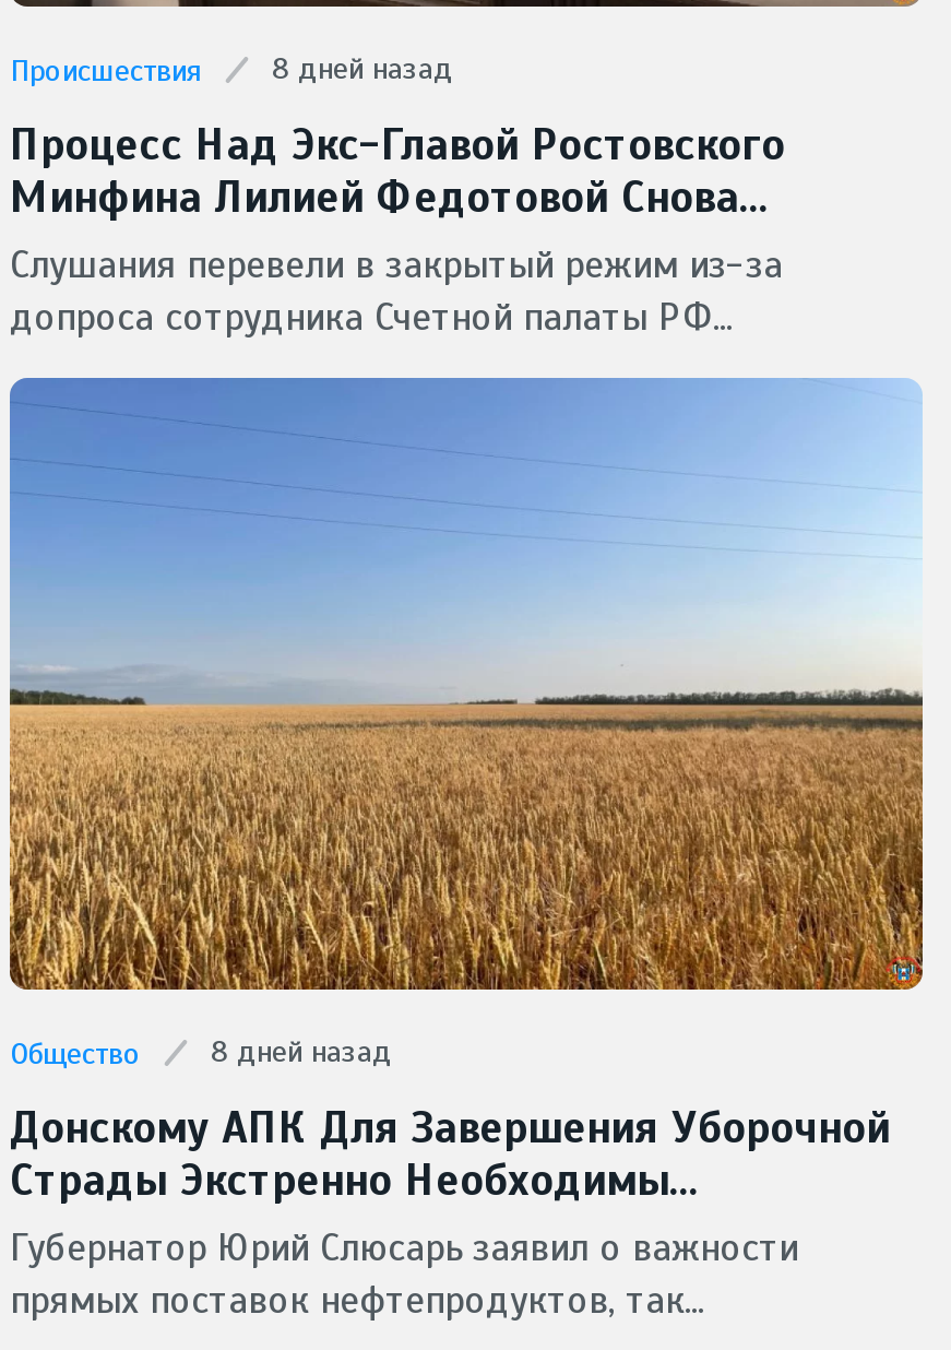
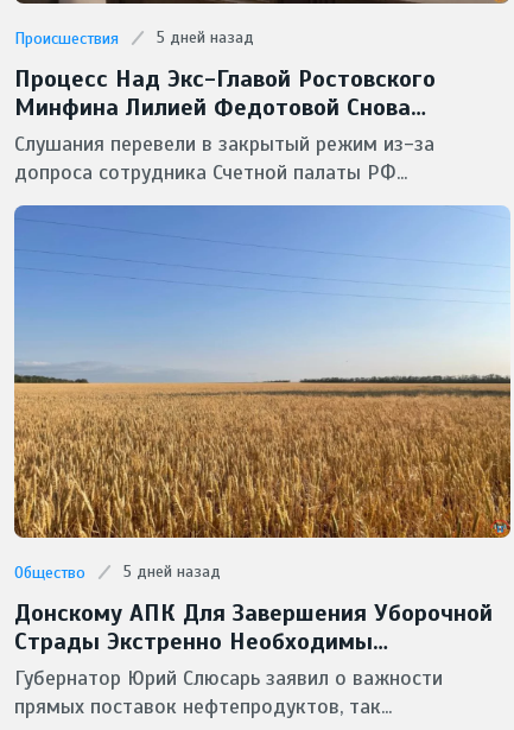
- Происшествия 8 дней назад
+ Происшествия 5 дней назад

- Общество 8 дней назад
+ Общество 5 дней назад
